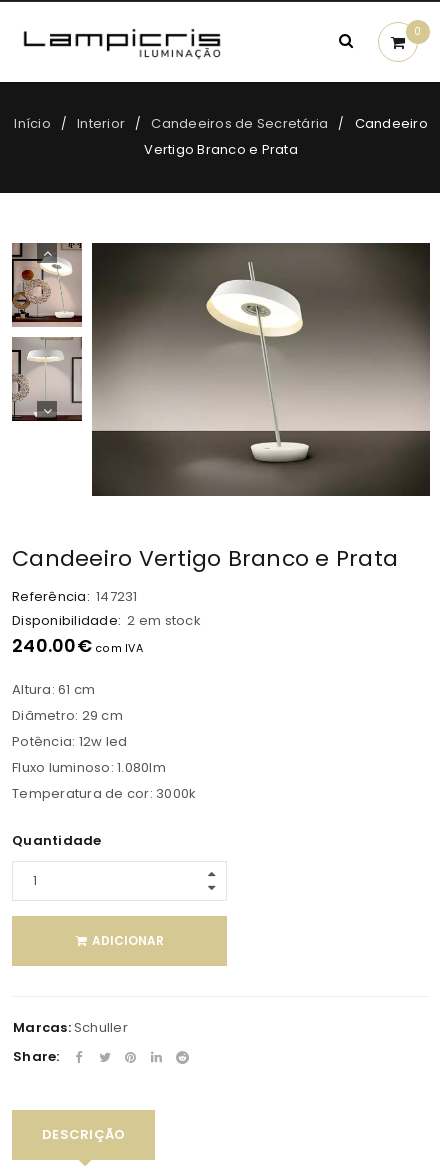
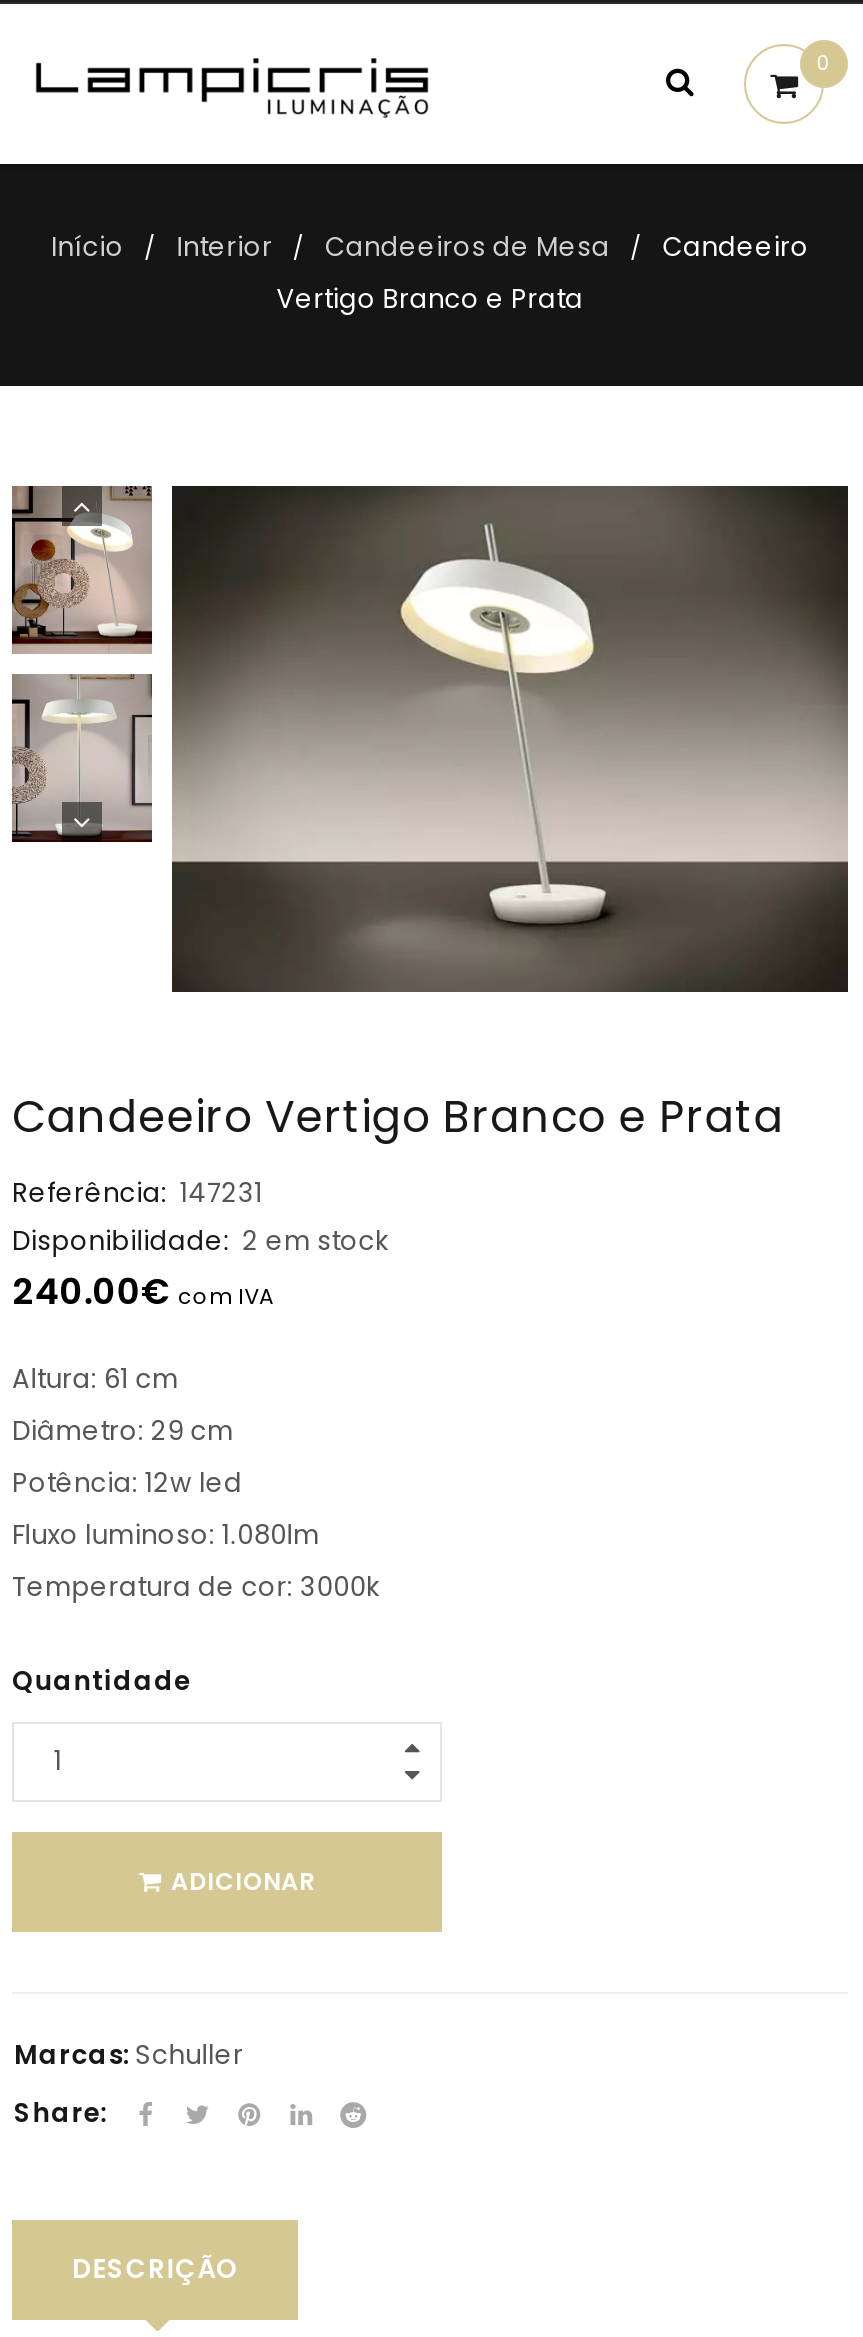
- Candeeiros de Secretária
+ Candeeiros de Mesa
